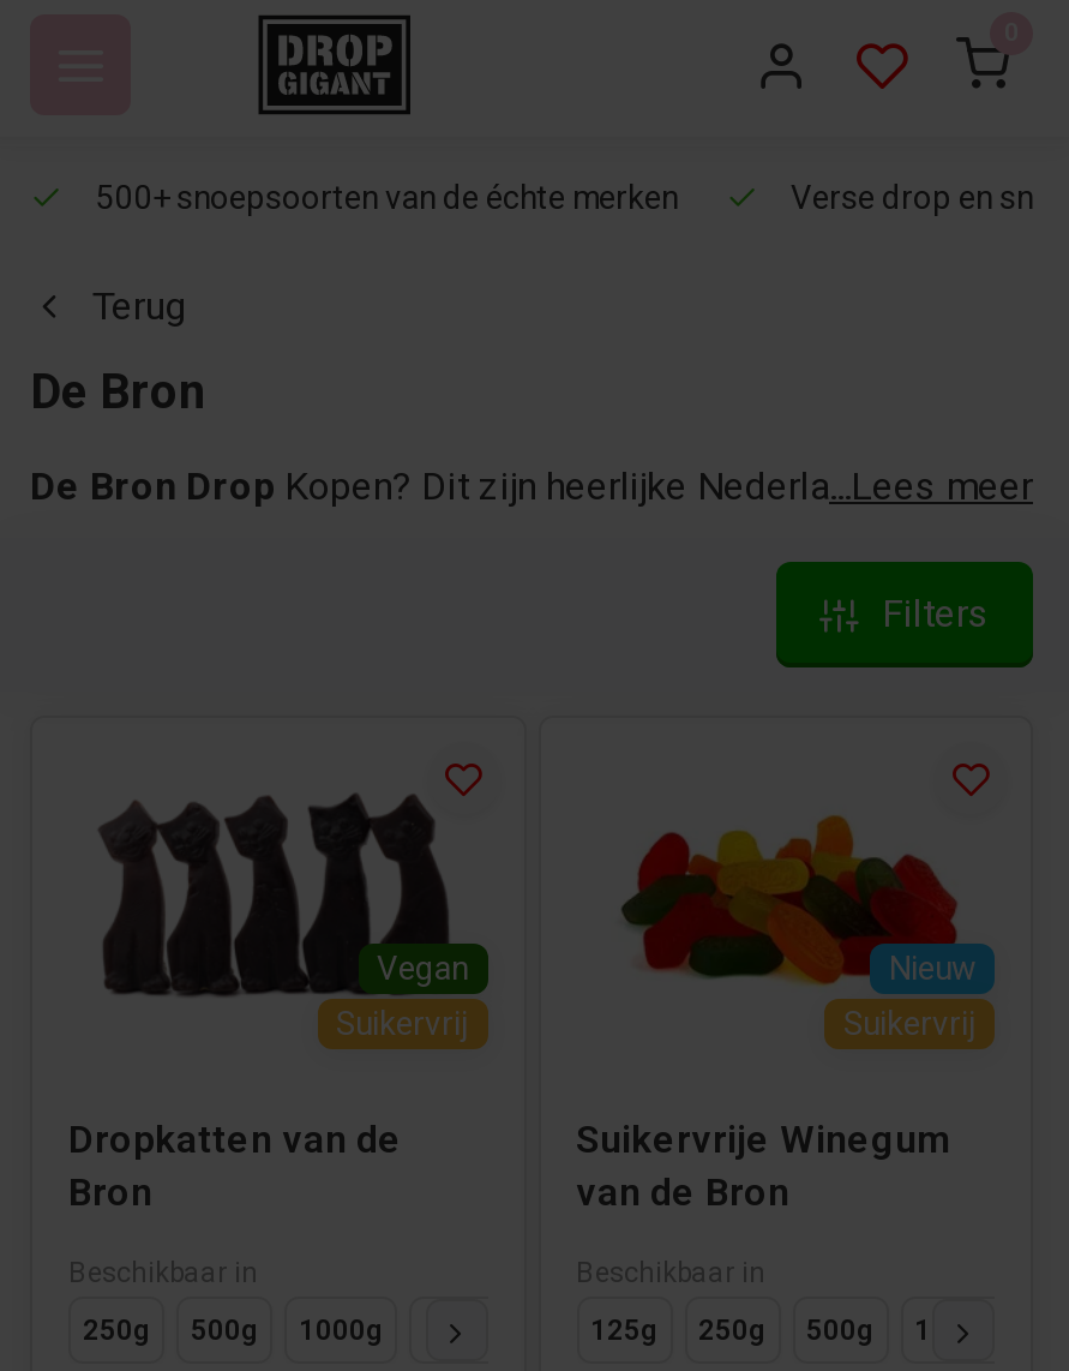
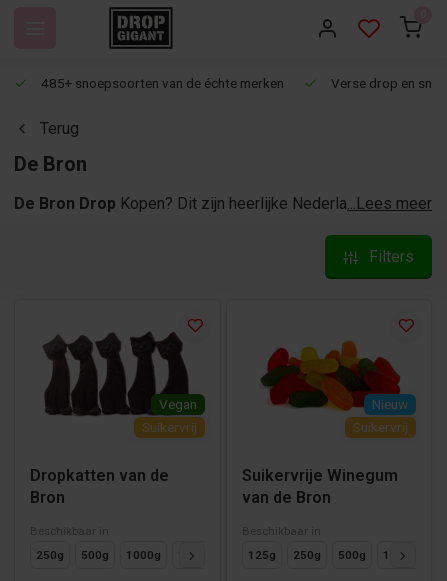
- 500+ snoepsoorten van de échte merken
+ 485+ snoepsoorten van de échte merken
